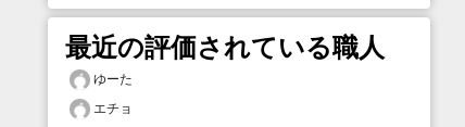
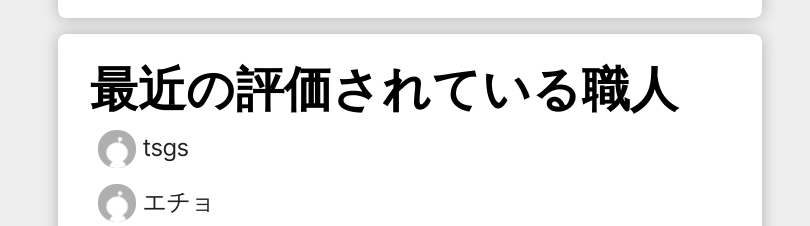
- ゆーた
+ tsgs
